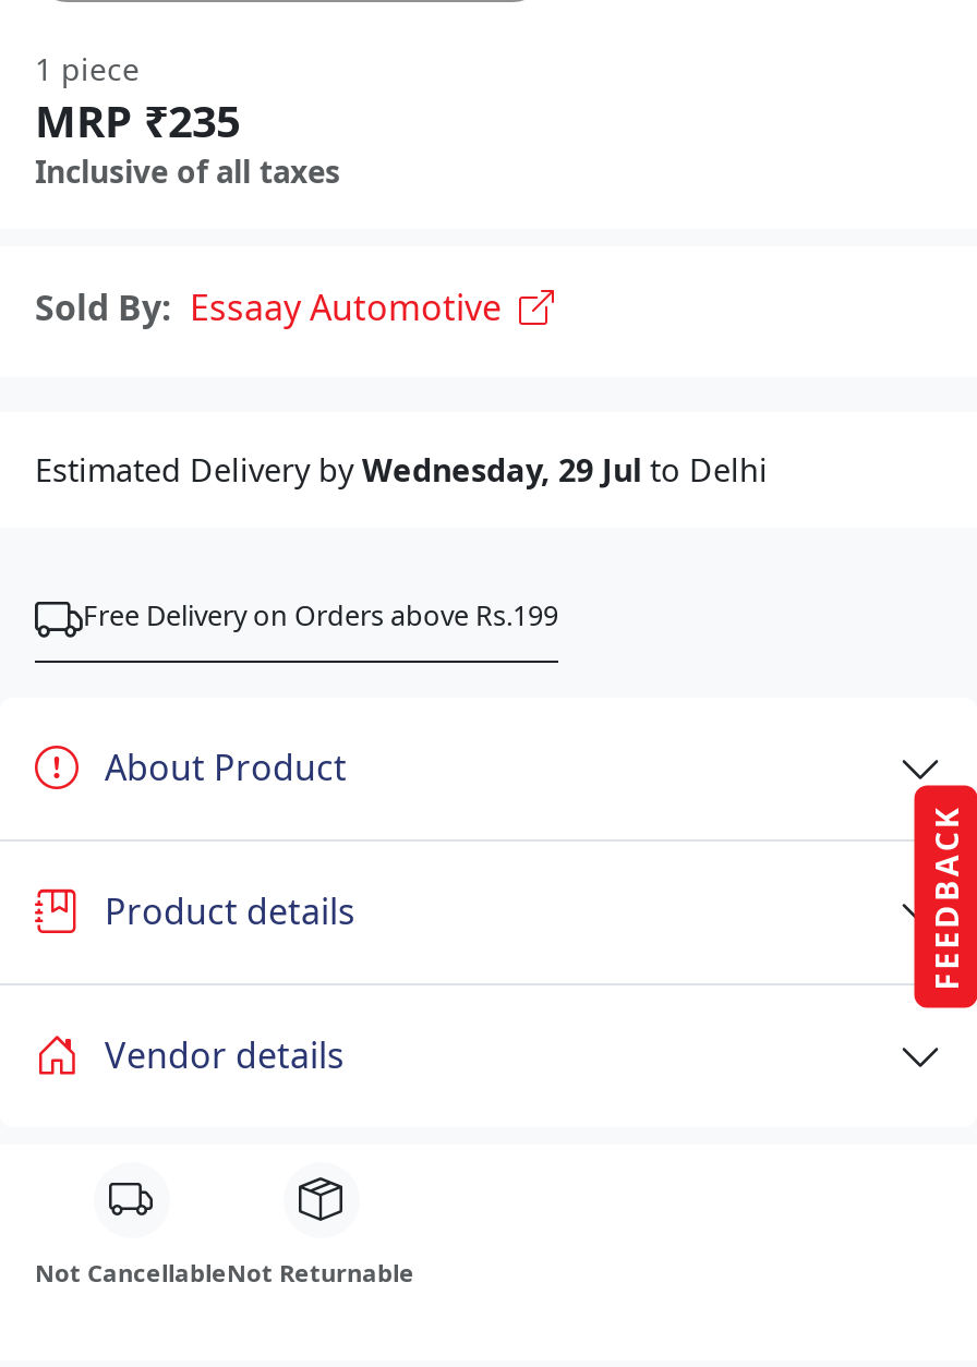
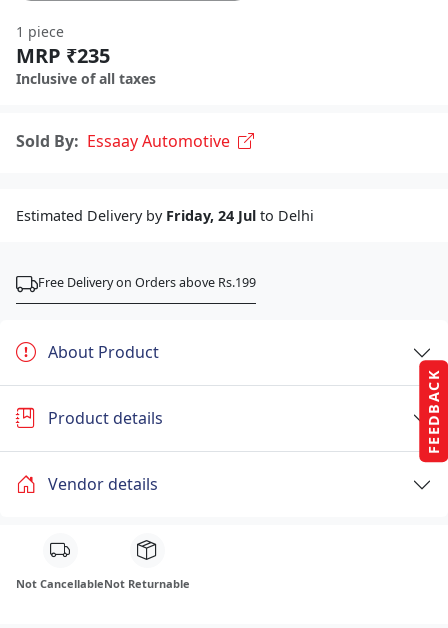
- Estimated Delivery by Wednesday, 29 Jul to Delhi
+ Estimated Delivery by Friday, 24 Jul to Delhi
